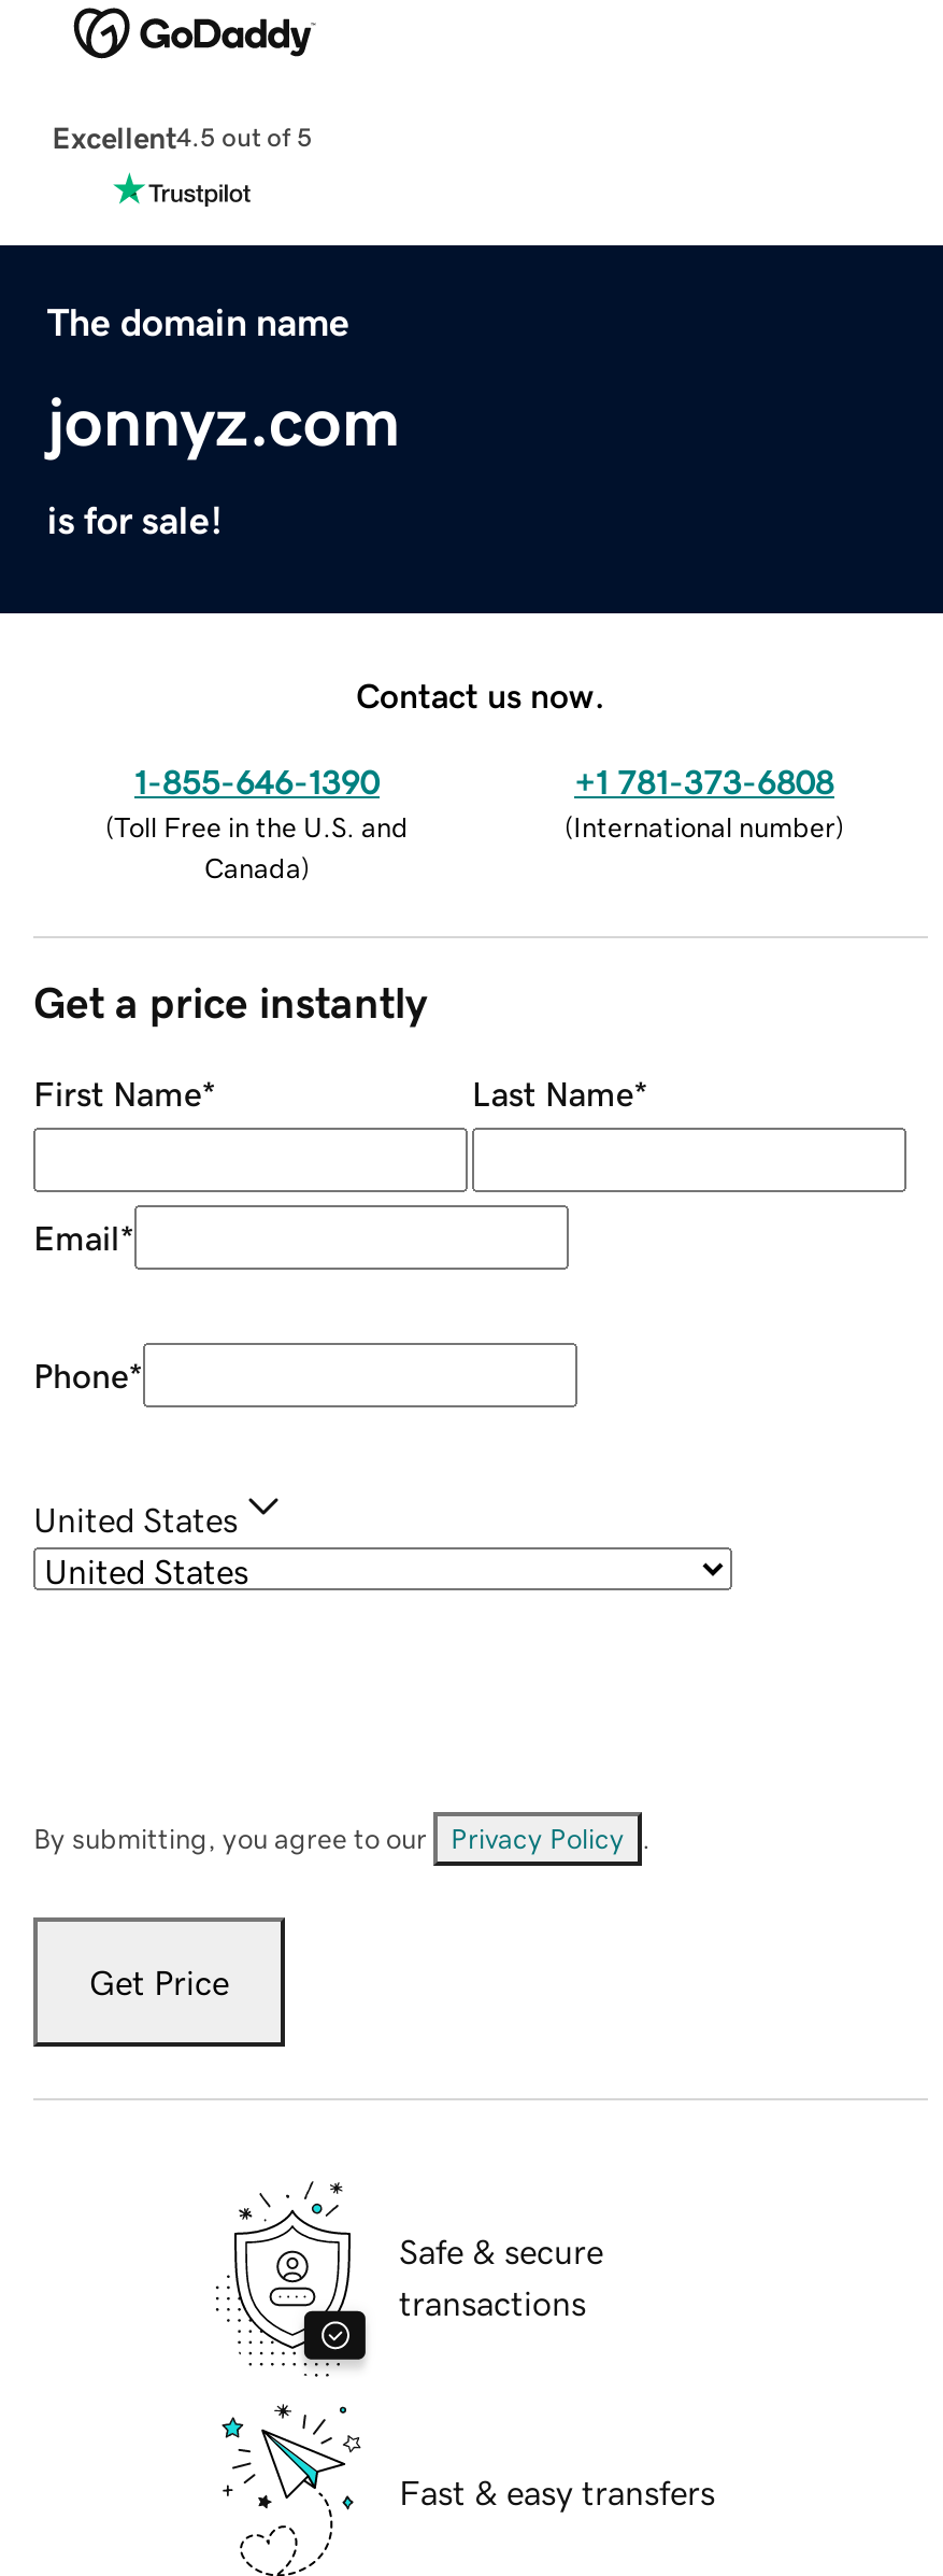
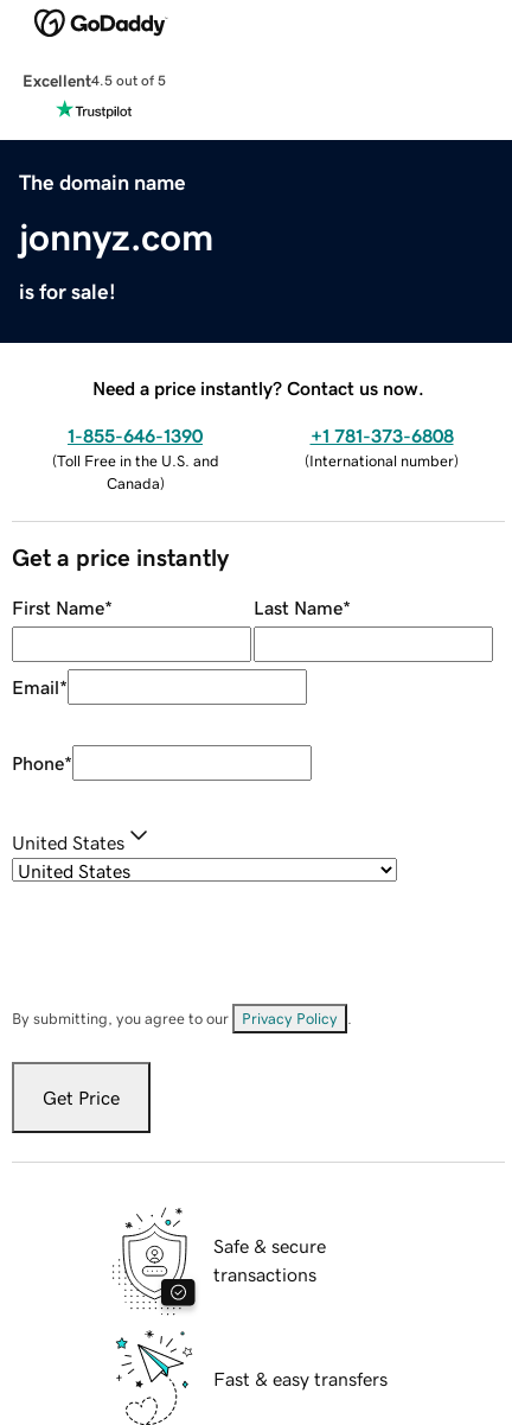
- Contact us now.
+ Need a price instantly? Contact us now.
